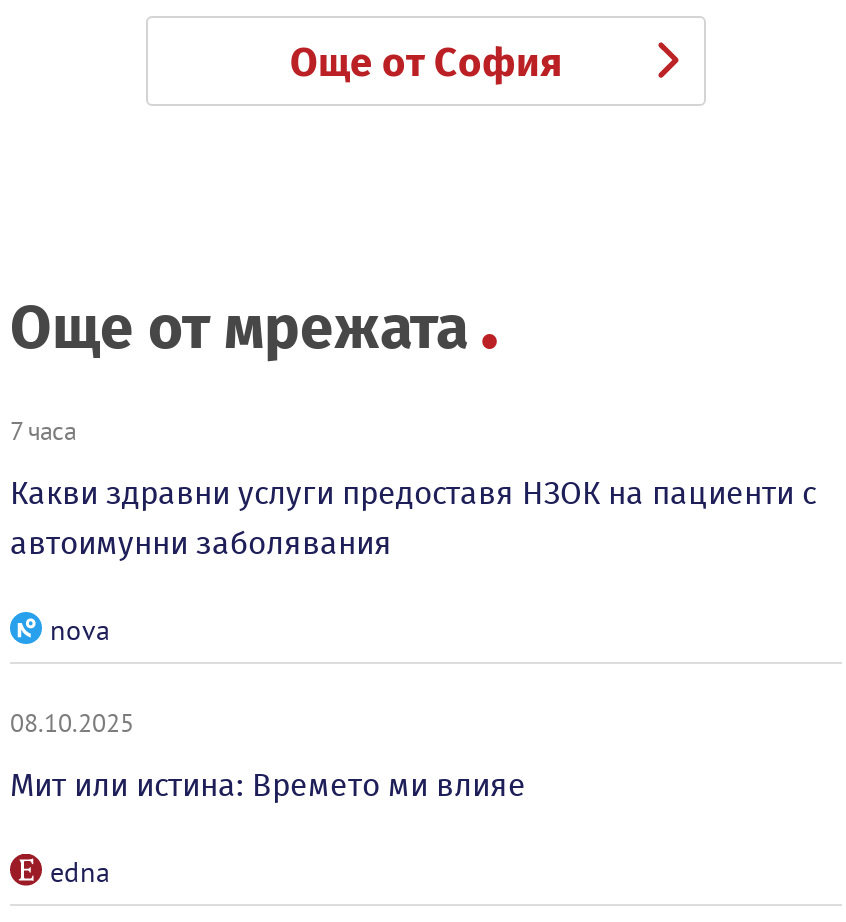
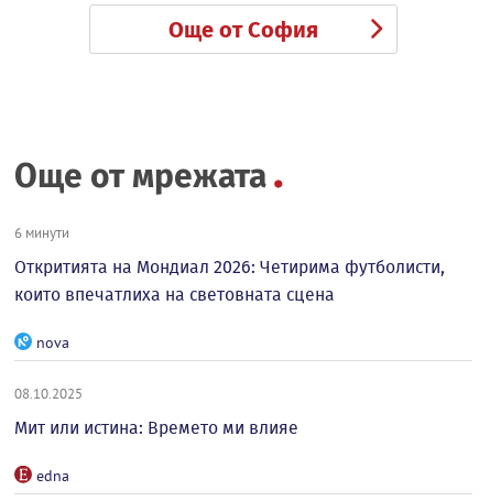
- 7 часа
+ 6 минути

- Какви здравни услуги предоставя НЗОК на пациенти с
- автоимунни заболявания
+ Откритията на Мондиал 2026: Четирима футболисти,
+ които впечатлиха на световната сцена
